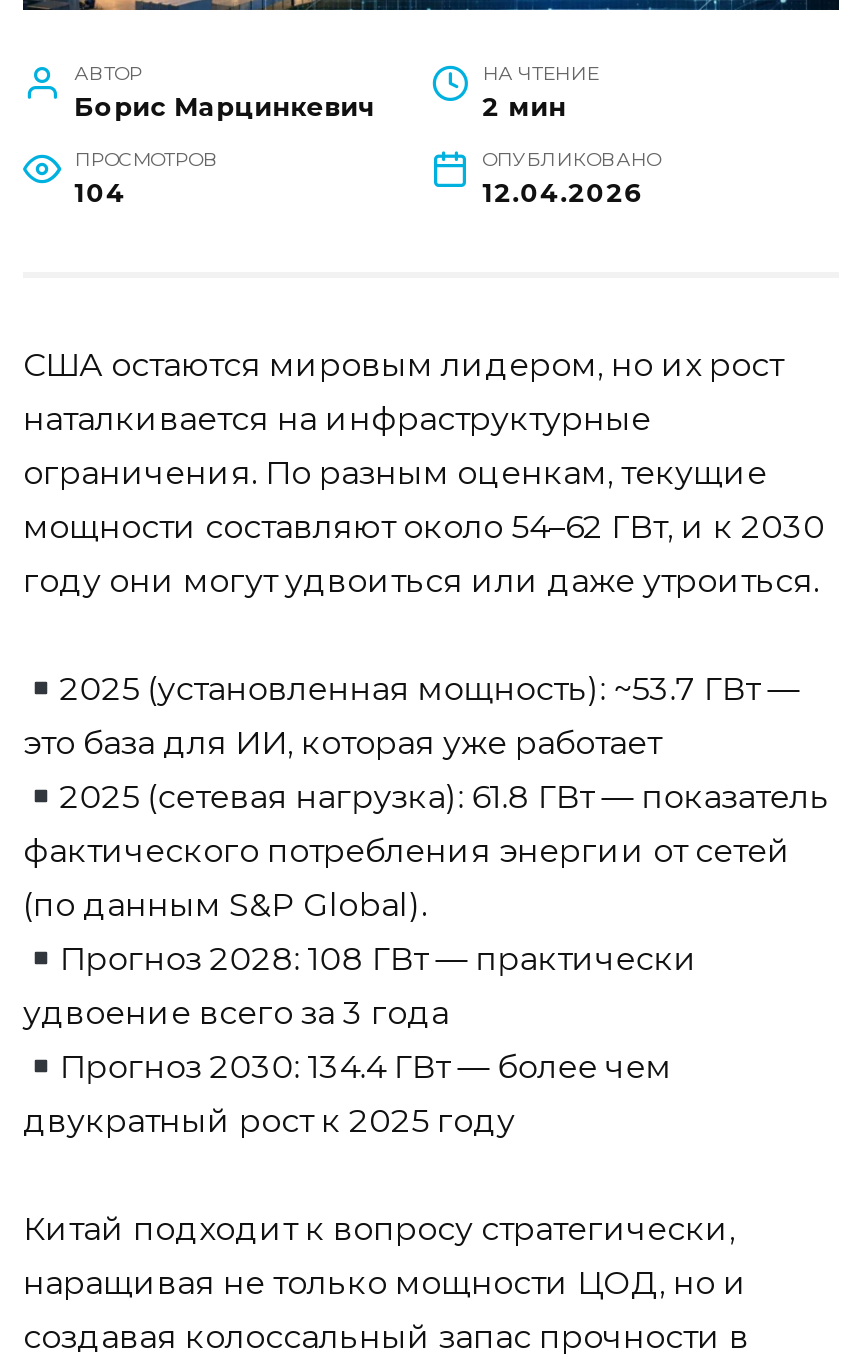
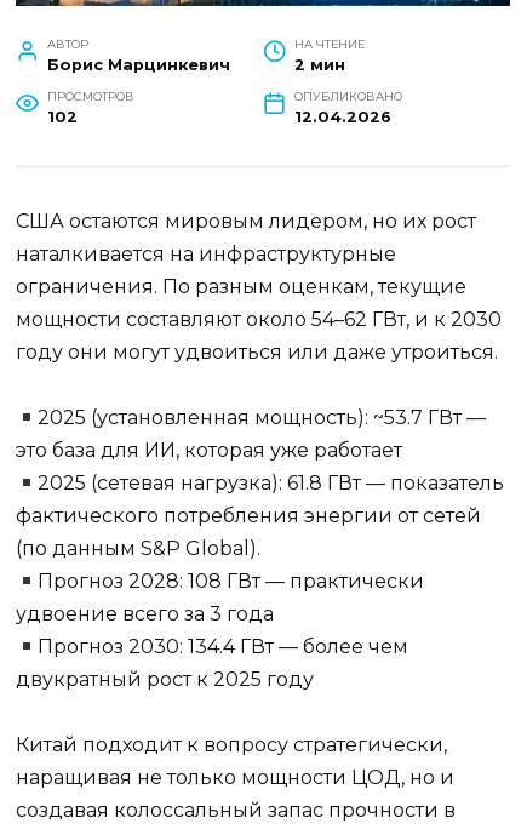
- 104
+ 102
